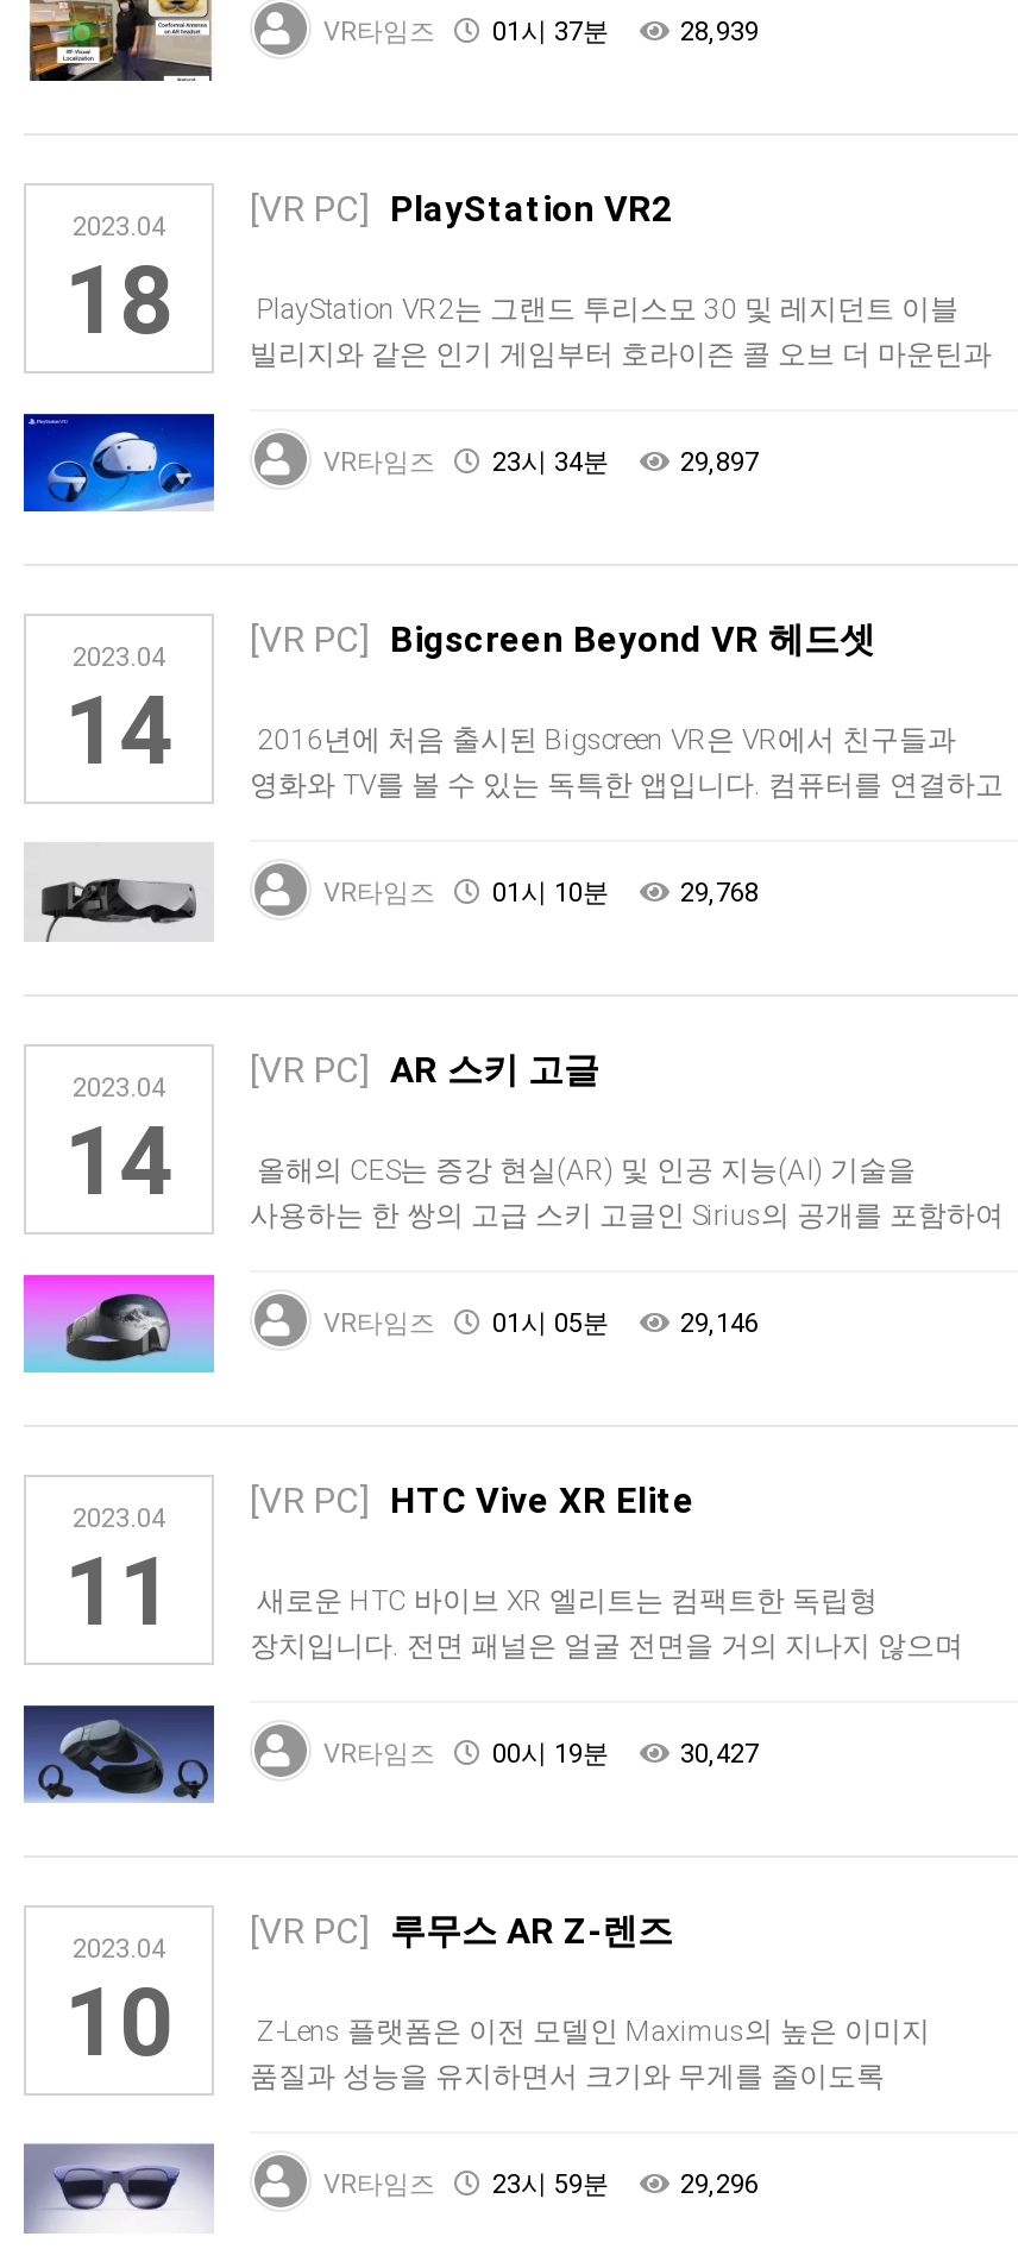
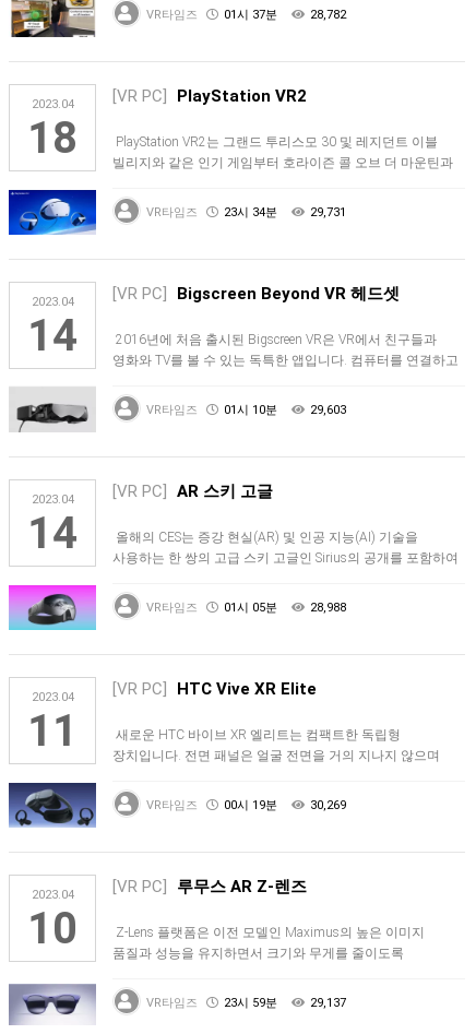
- 28,939
+ 28,782

- 29,897
+ 29,731

- 29,768
+ 29,603

- 29,146
+ 28,988

- 30,427
+ 30,269

- 29,296
+ 29,137
